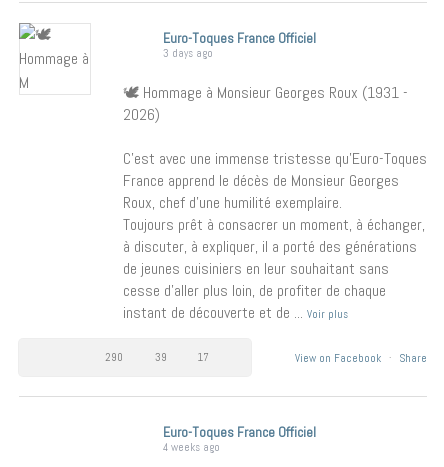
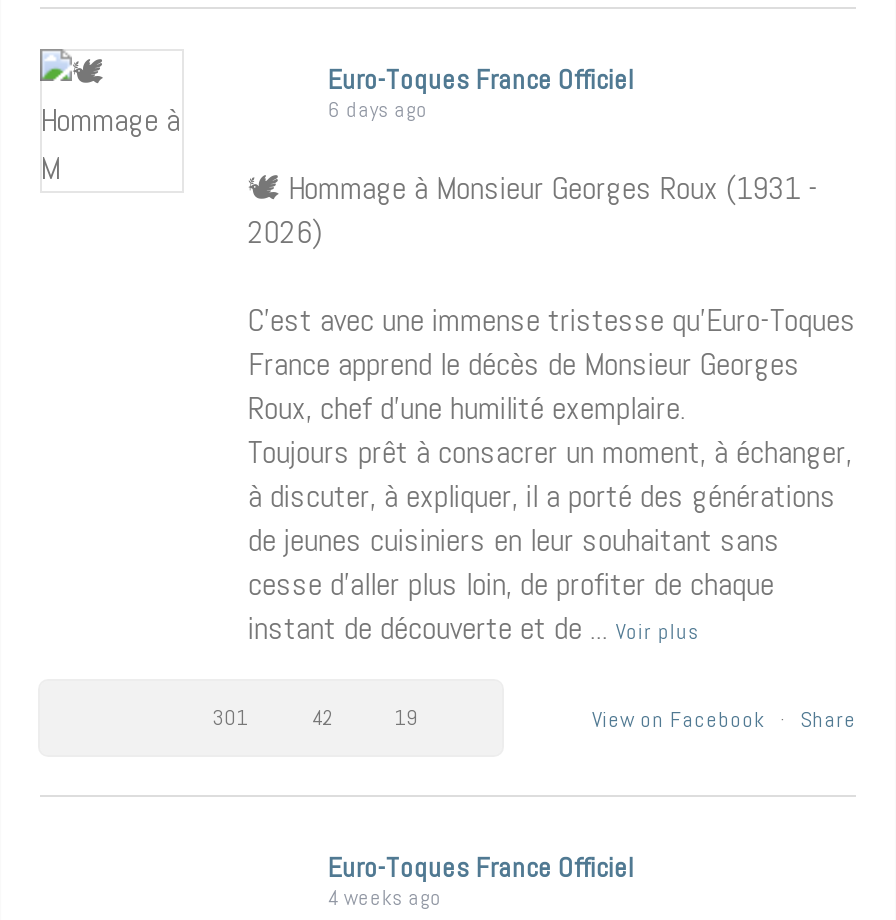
- 3 days ago
+ 6 days ago

- 290
+ 301

- 39
+ 42

- 17
+ 19
